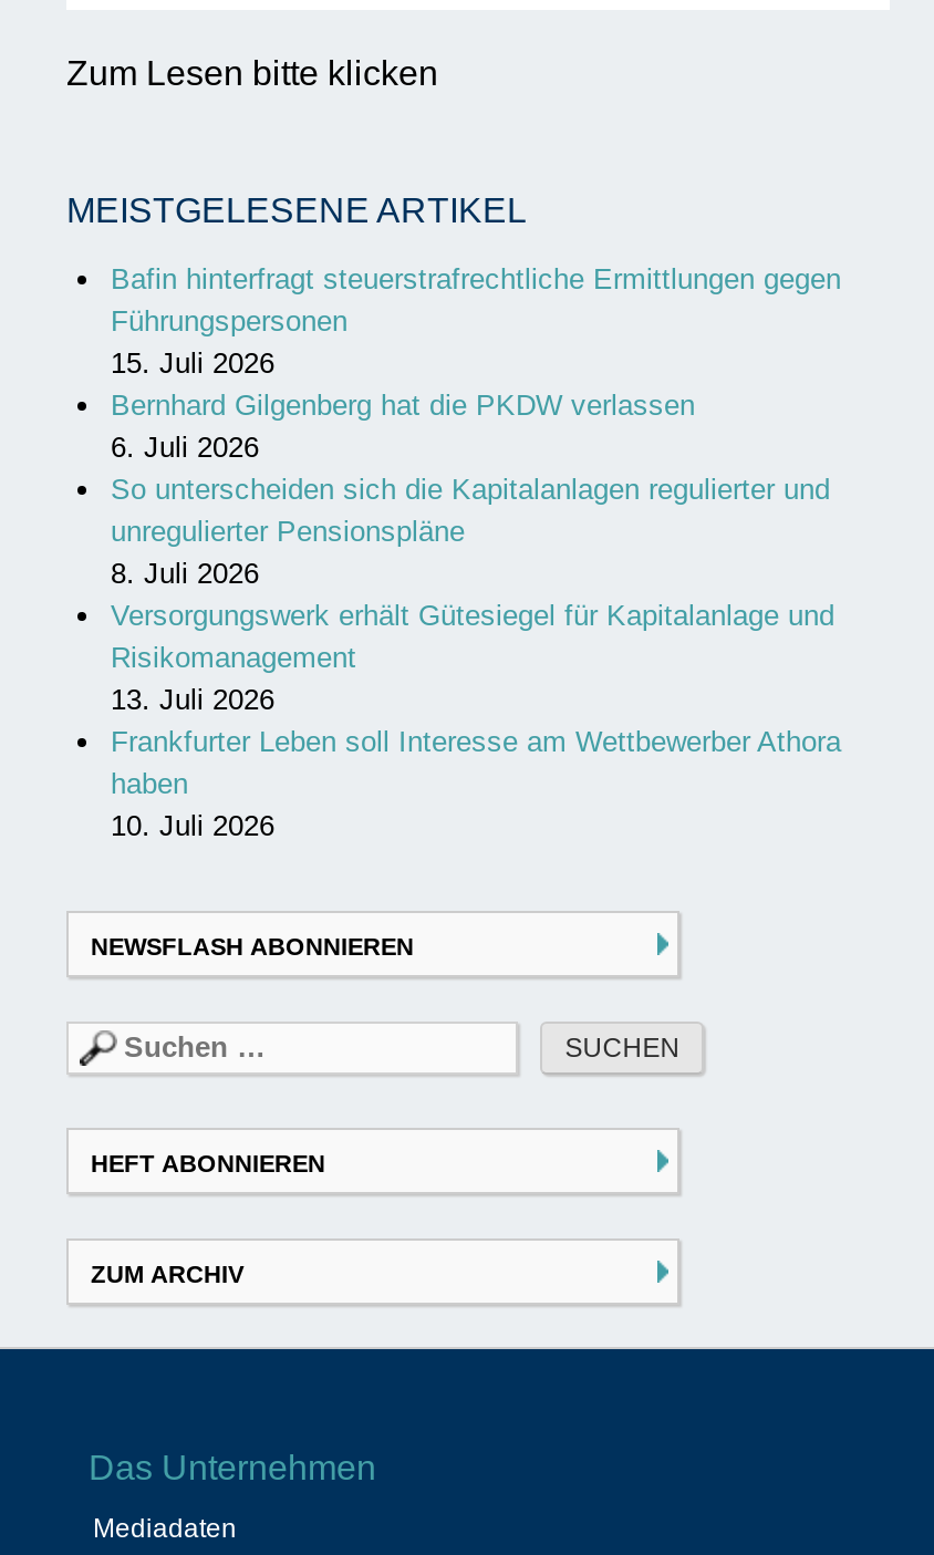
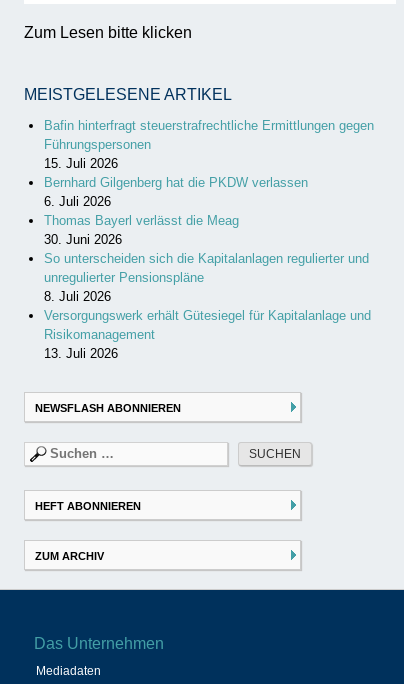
+ Thomas Bayerl verlässt die Meag
+ 30. Juni 2026

moved down: So unterscheiden sich die Kapitalanlagen regulierter und | unregulierter Pensionspläne | 8. Juli 2026 | Versorgungswerk erhält Gütesiegel für Kapitalanlage und | Risikomanagement | 13. Juli 2026

- Frankfurter Leben soll Interesse am Wettbewerber Athora
- haben
- 10. Juli 2026
